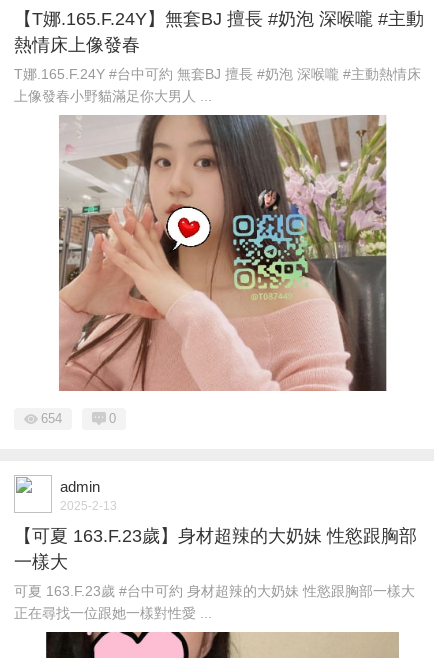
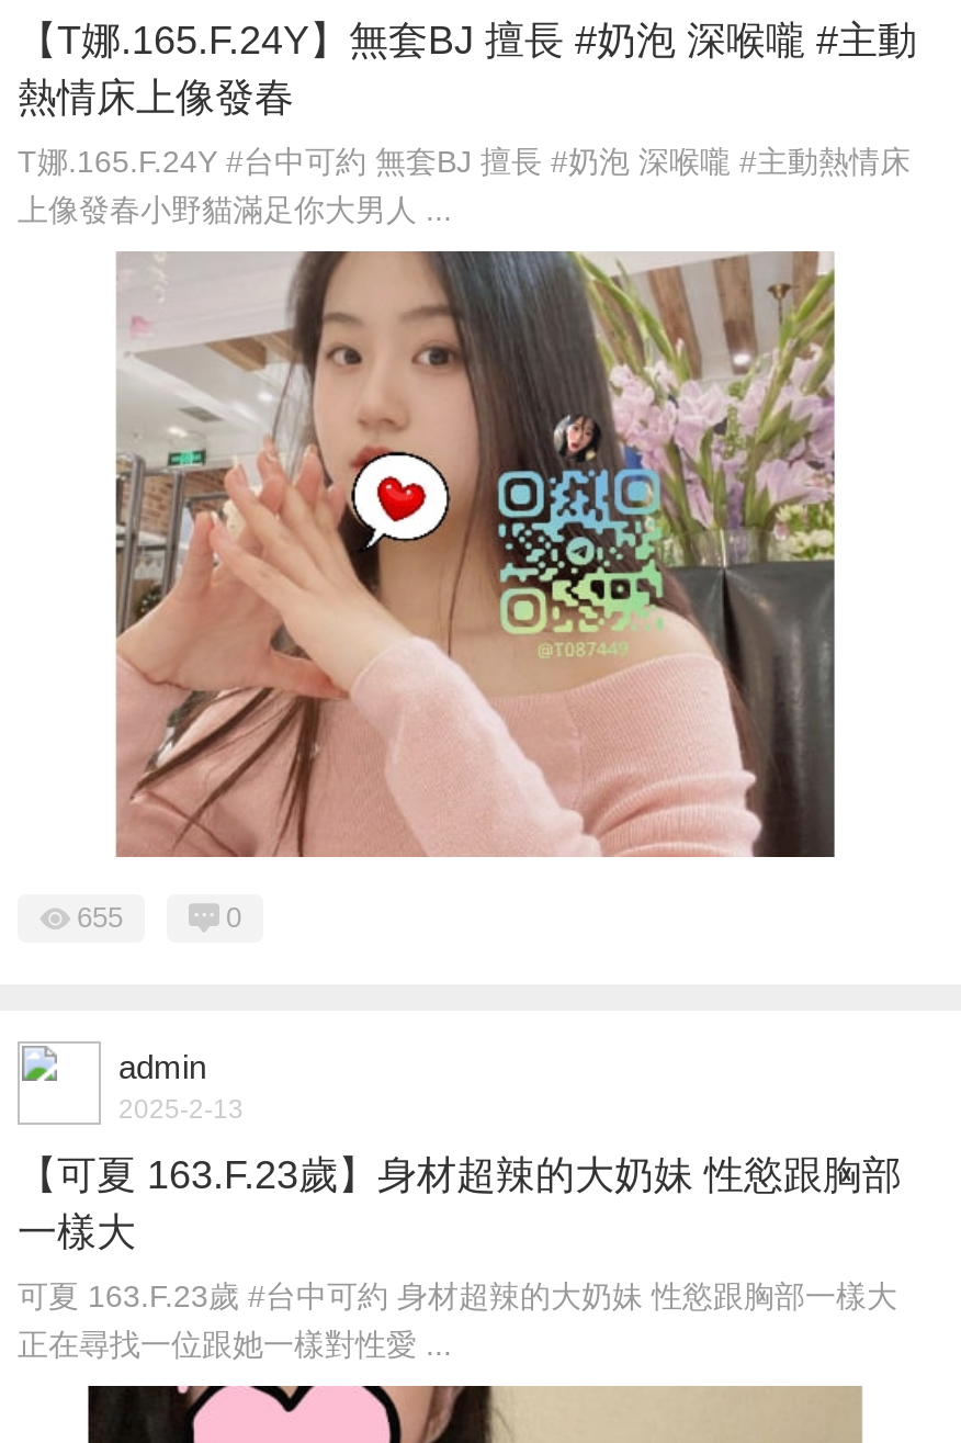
- 654
+ 655
